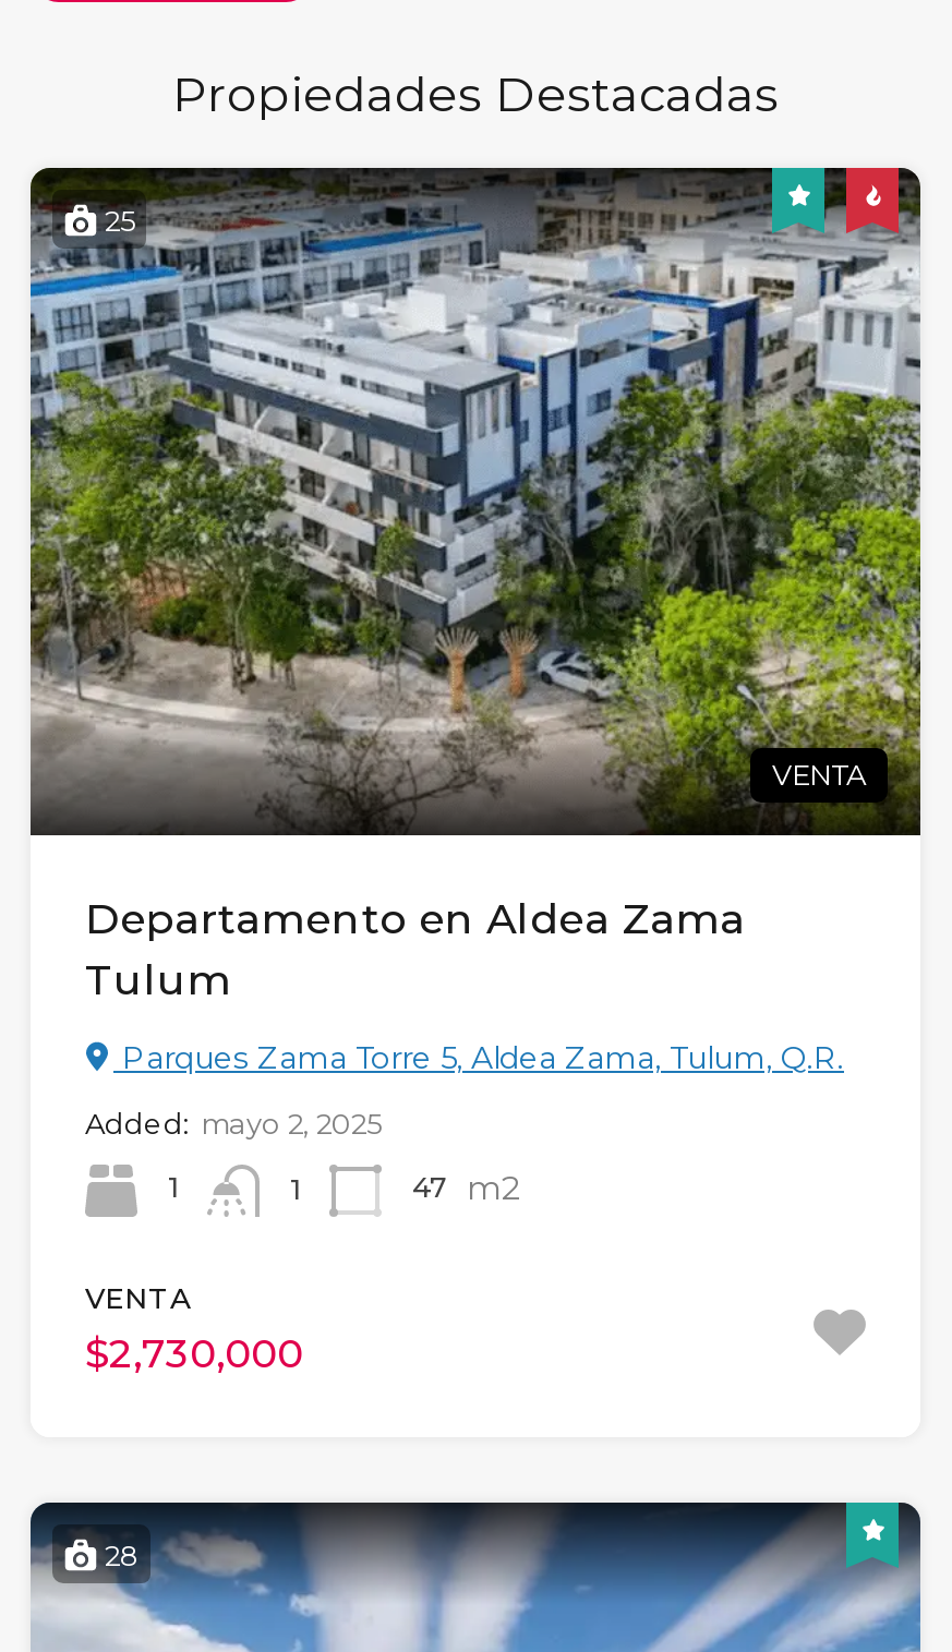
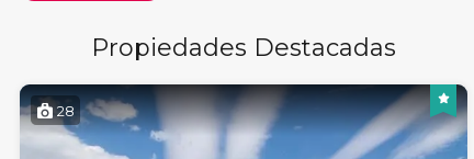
- [image]
- 25

- VENTA
- Departamento en Aldea Zama
- Tulum
- Parques Zama Torre 5, Aldea Zama, Tulum, Q.R.
- Added: mayo 2, 2025
- 1
- 1
- 47 m2
- VENTA
- $2,730,000
